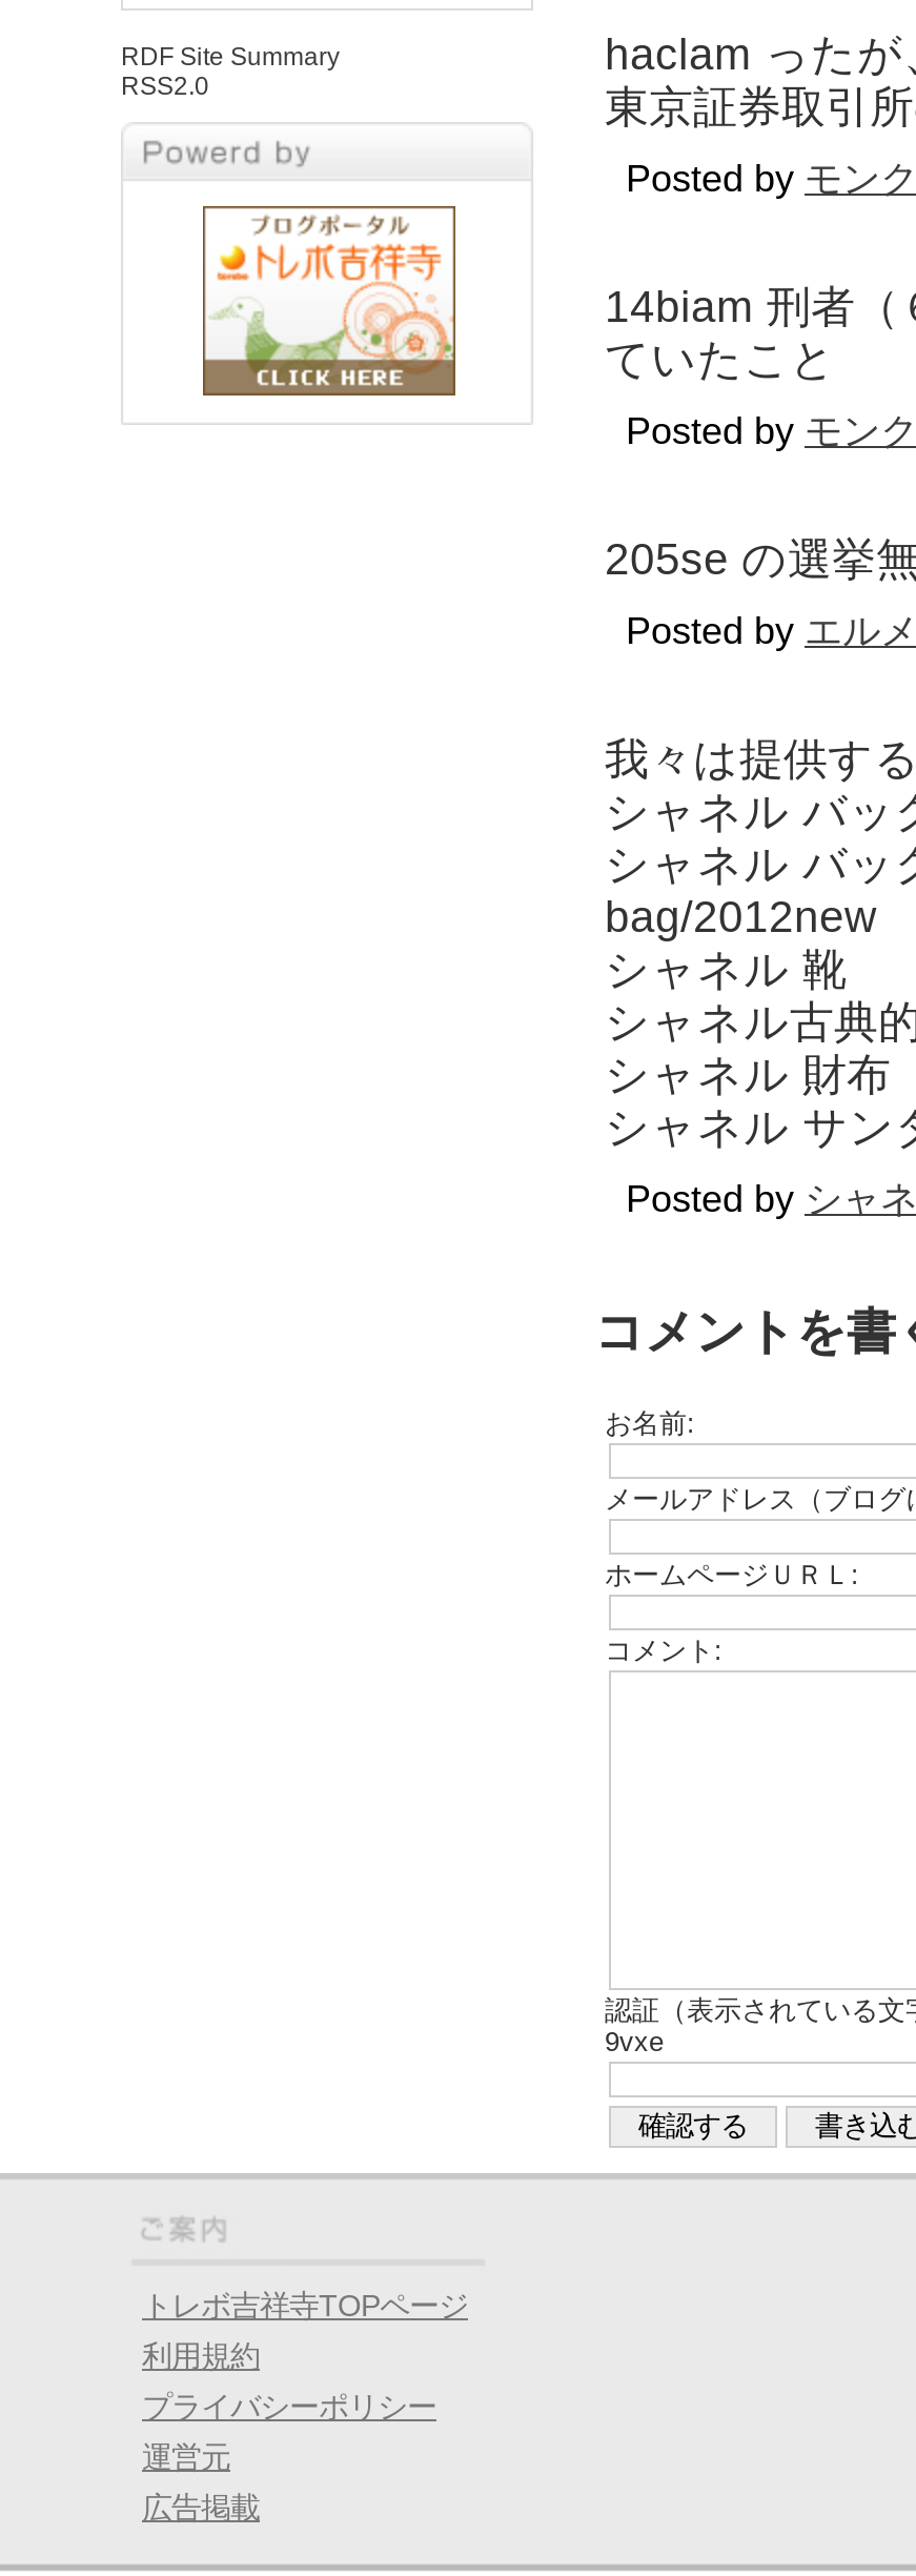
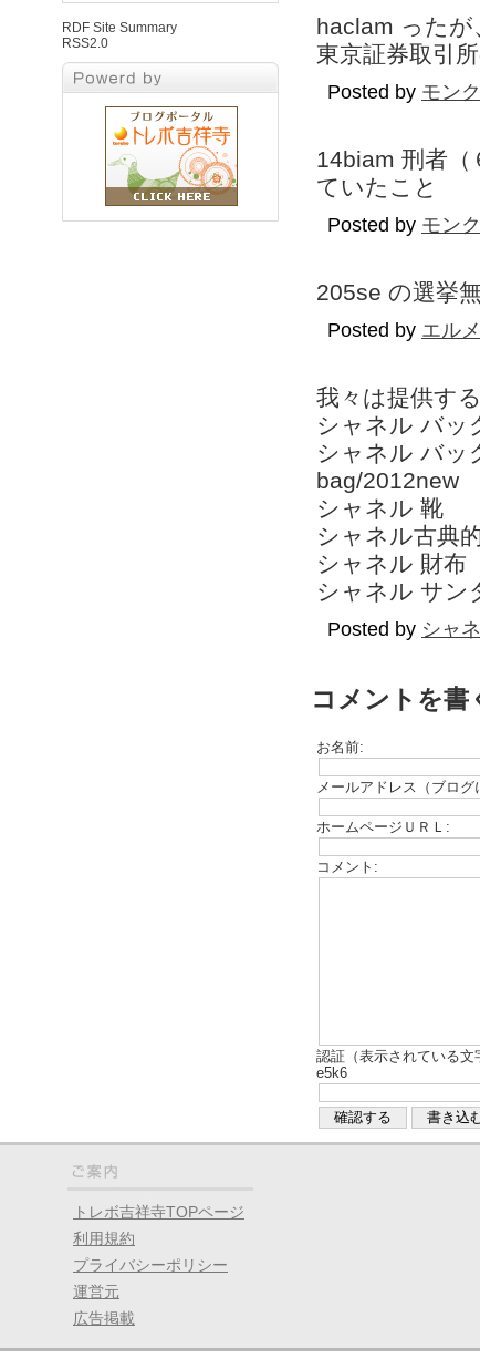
- 9vxe
+ e5k6
